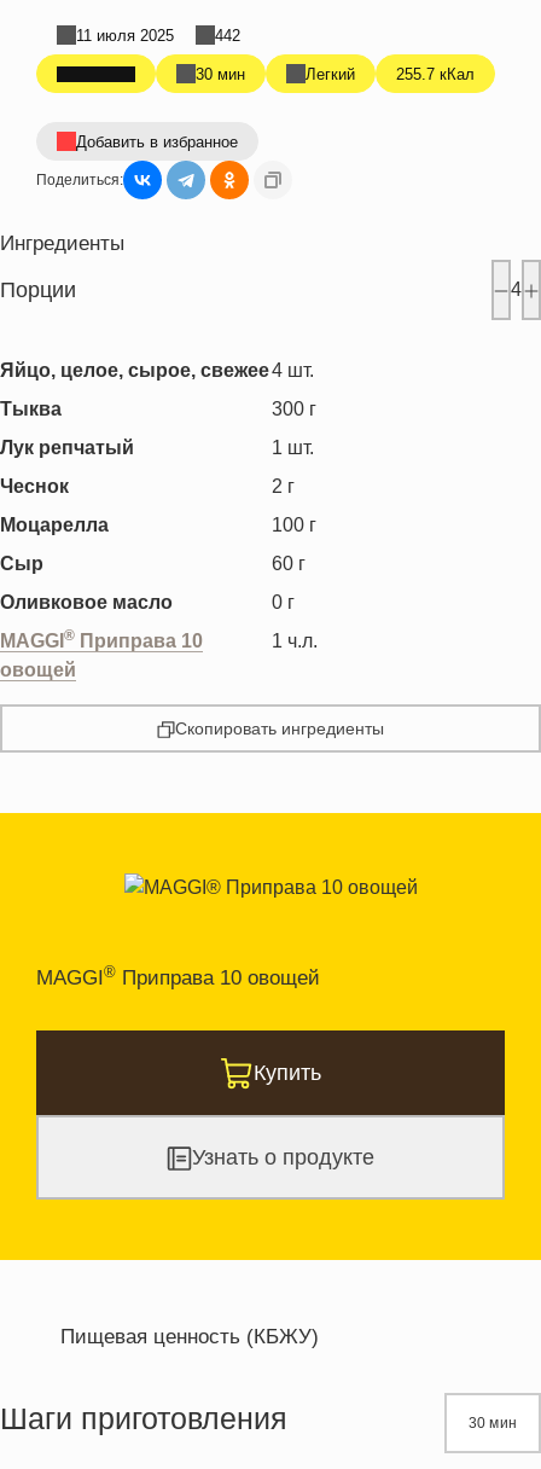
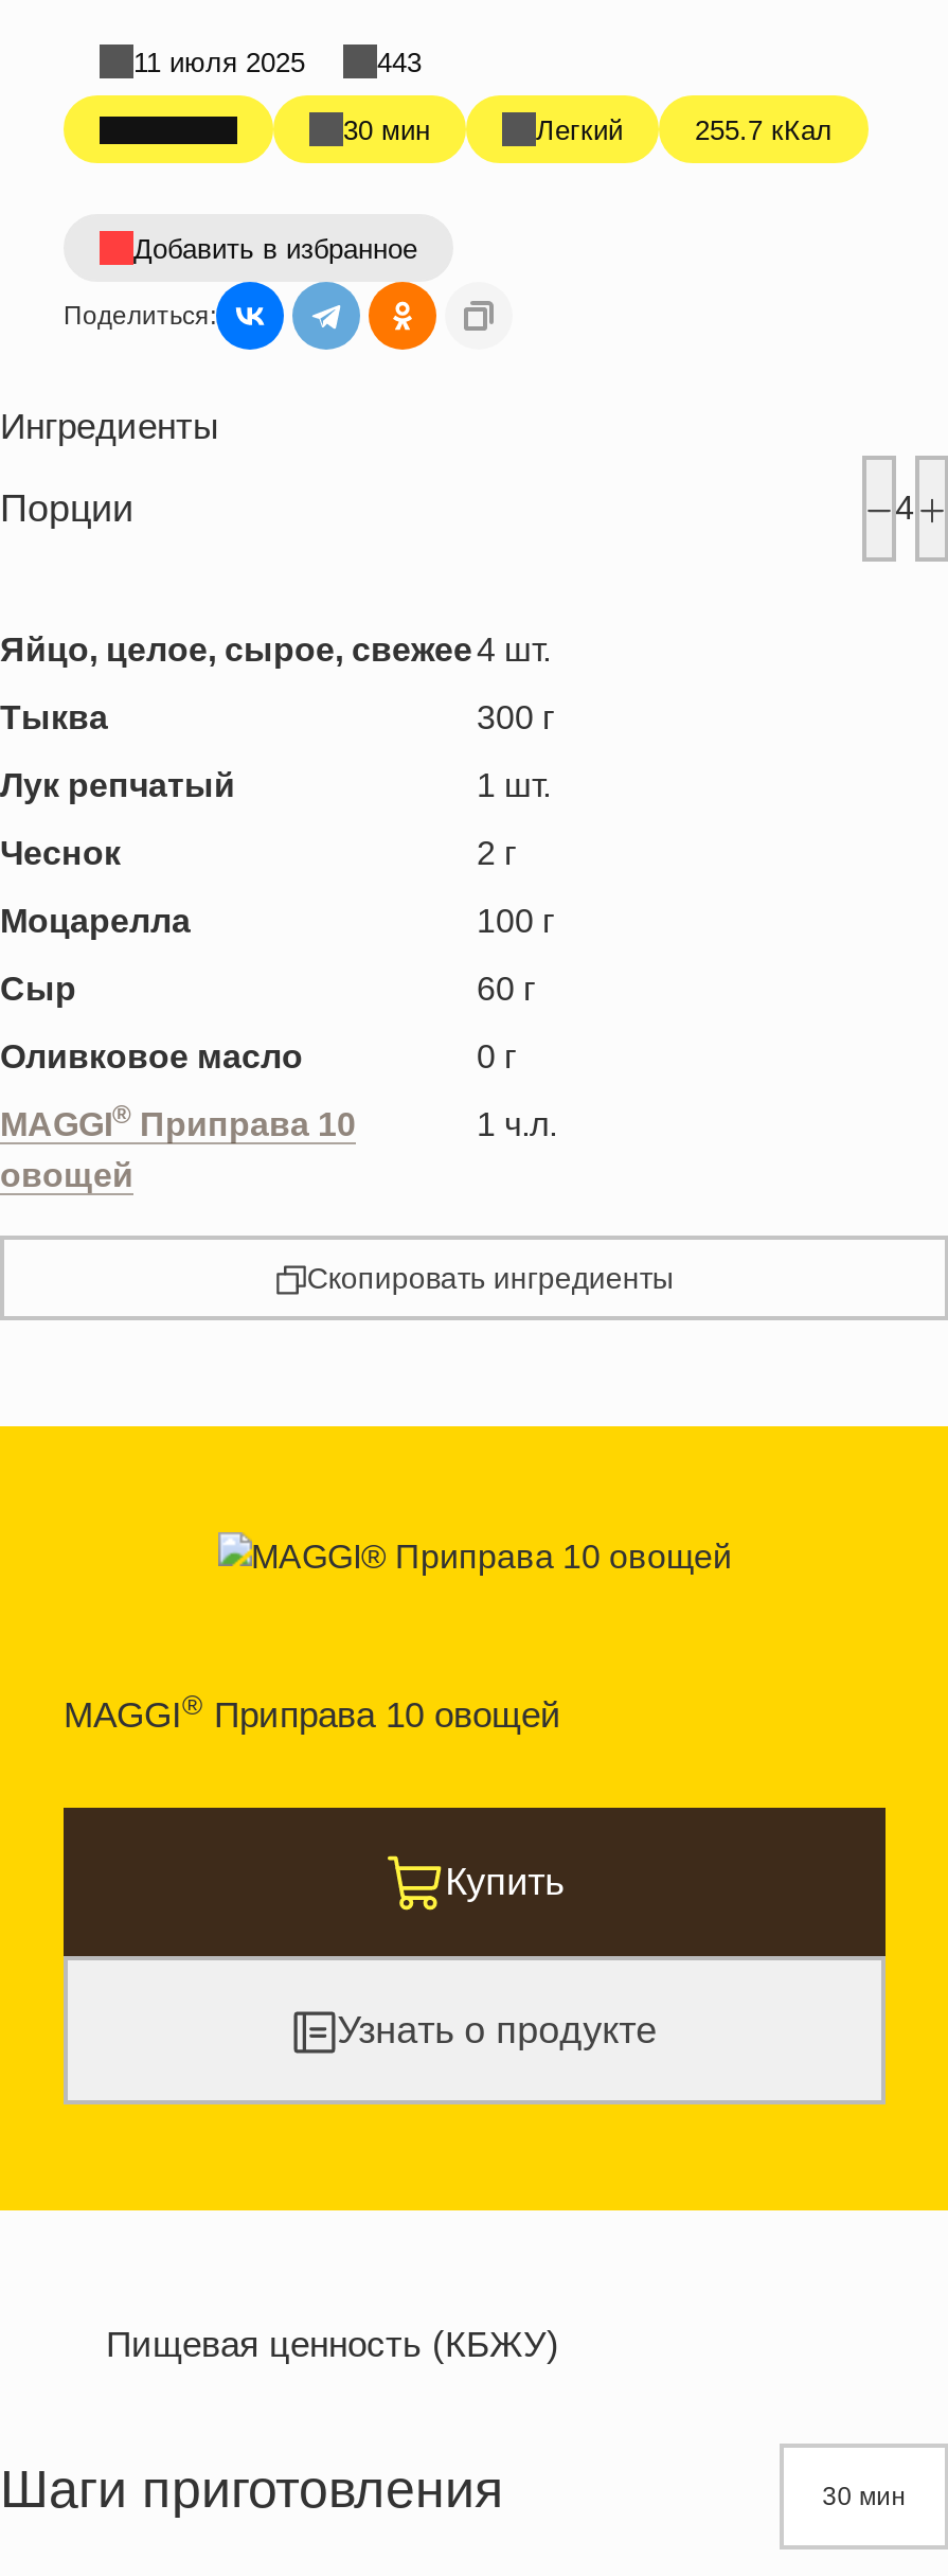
- 442
+ 443
